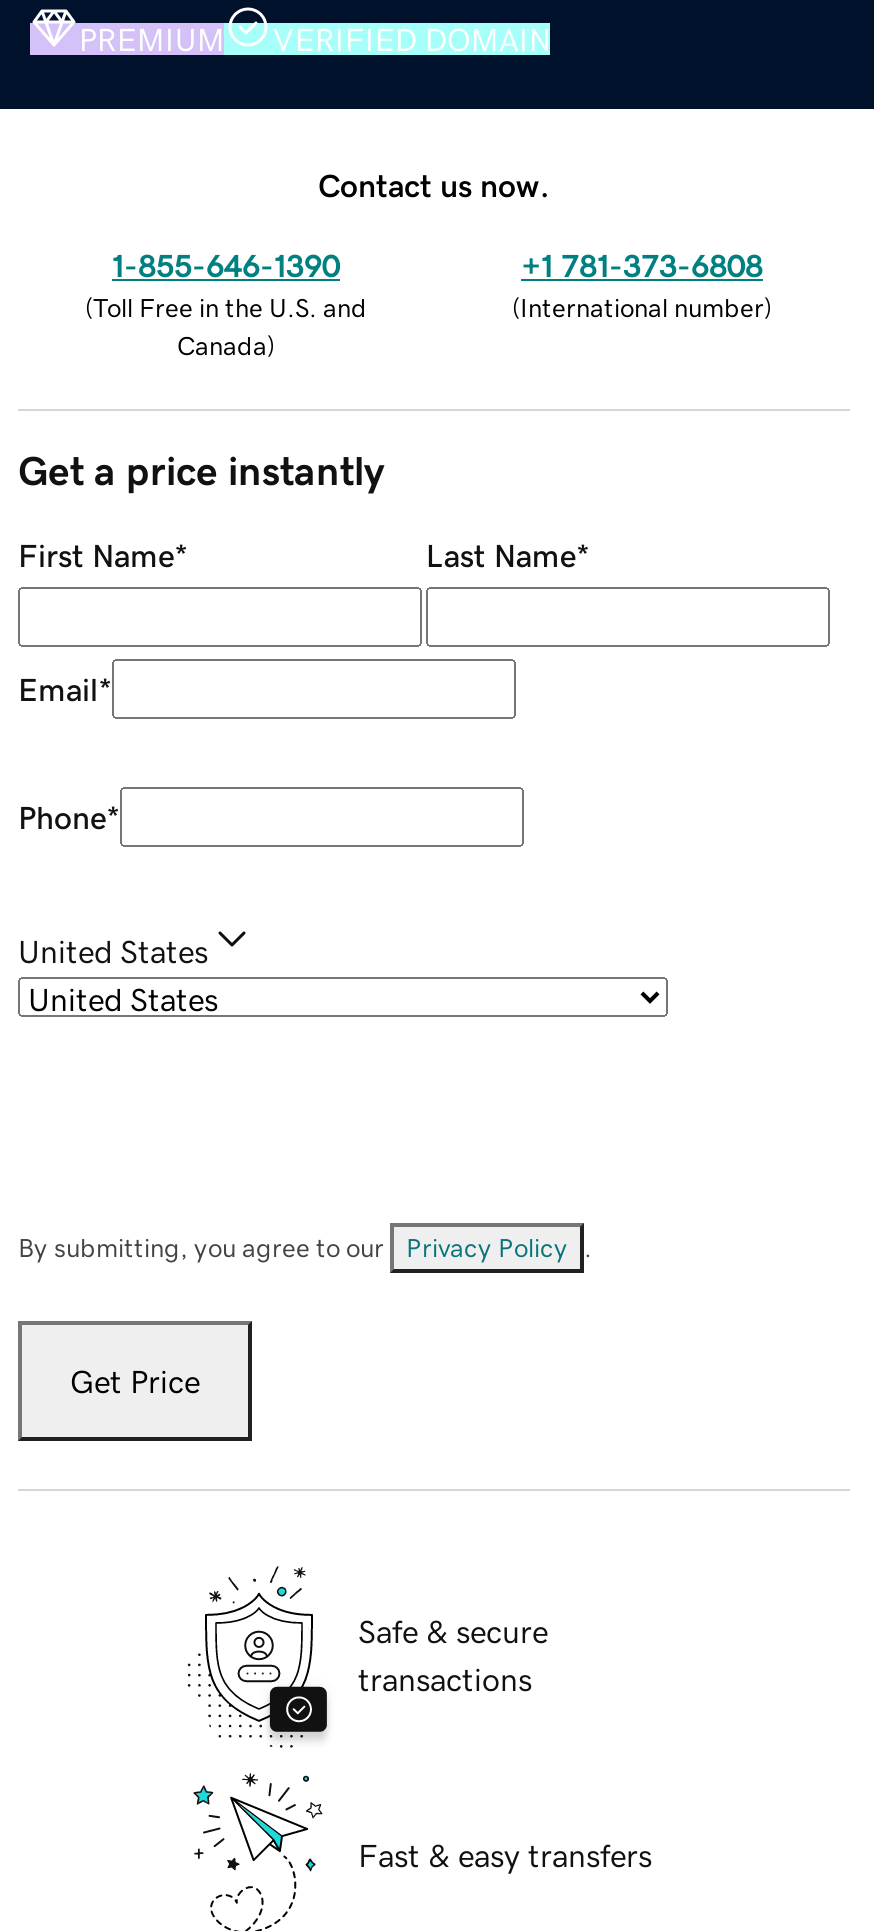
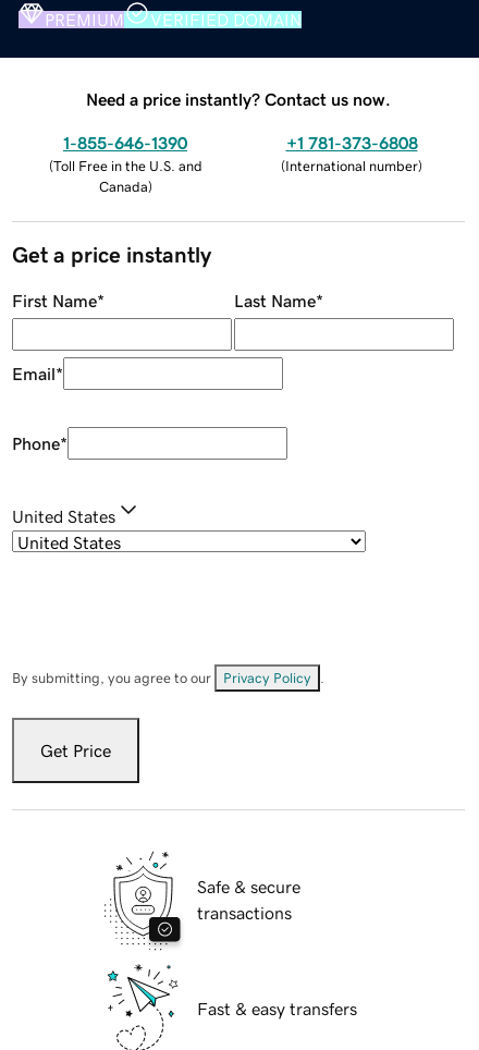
- Contact us now.
+ Need a price instantly? Contact us now.
